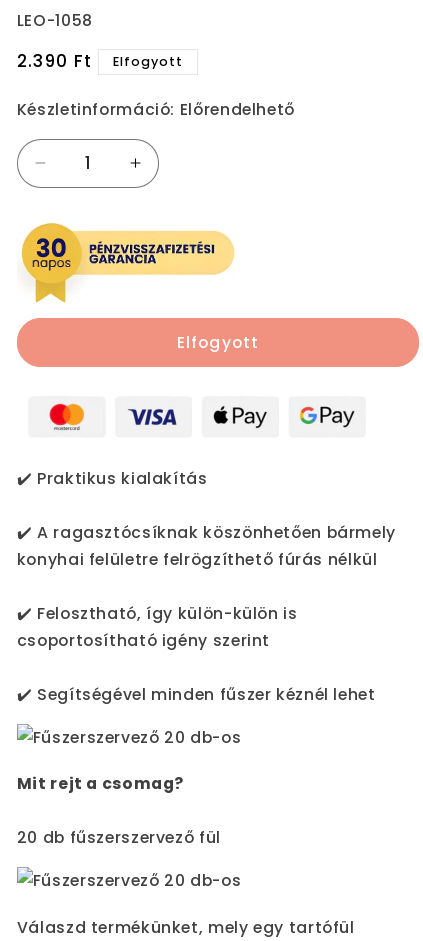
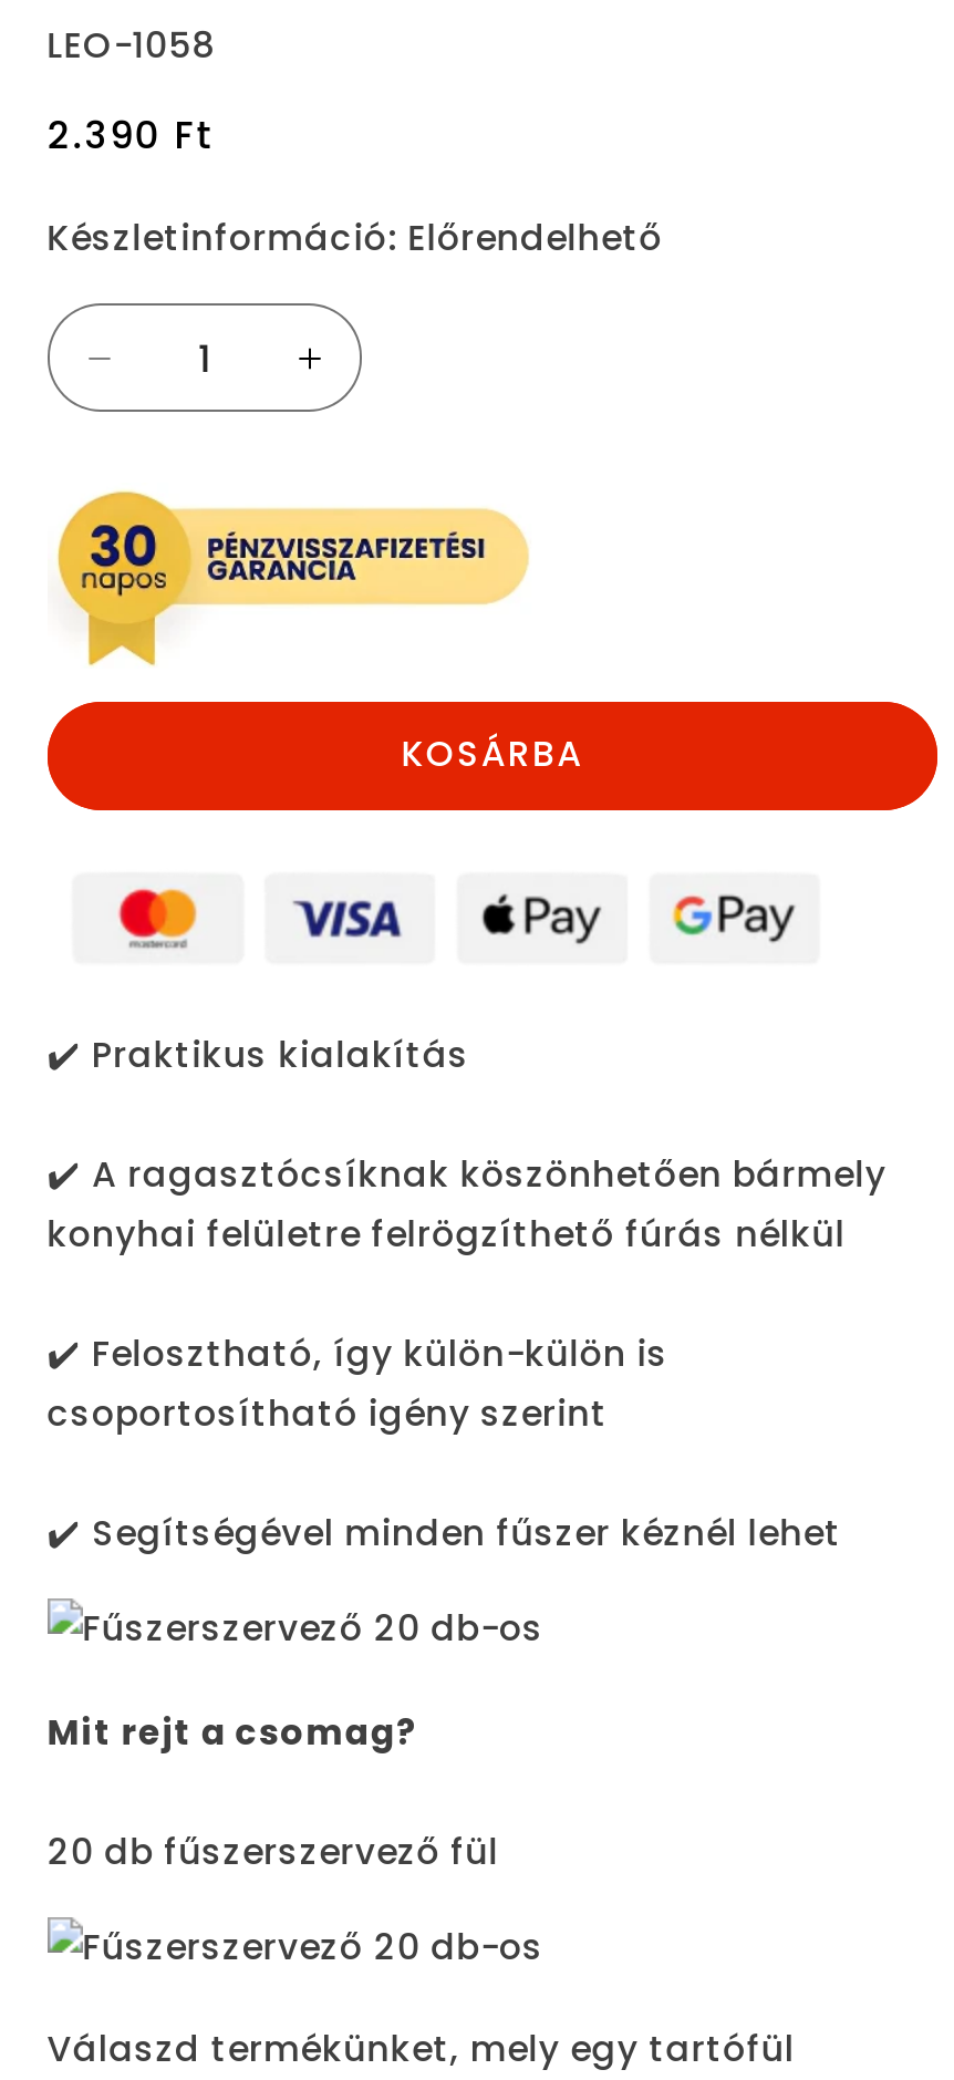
- Elfogyott

- Elfogyott
+ KOSÁRBA
